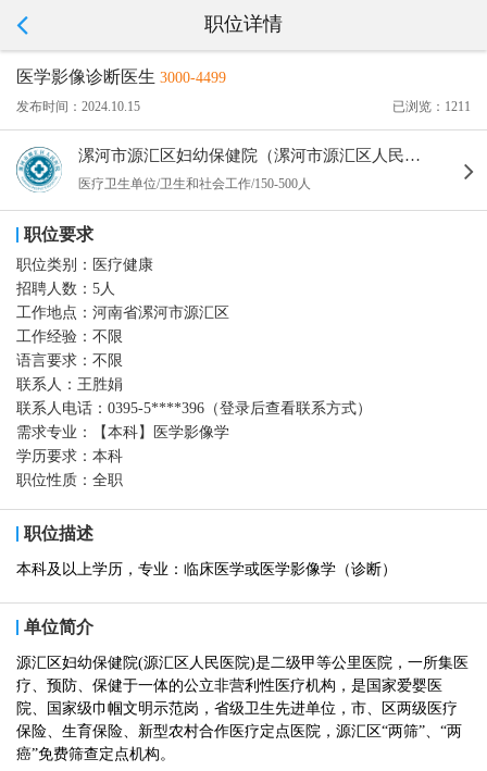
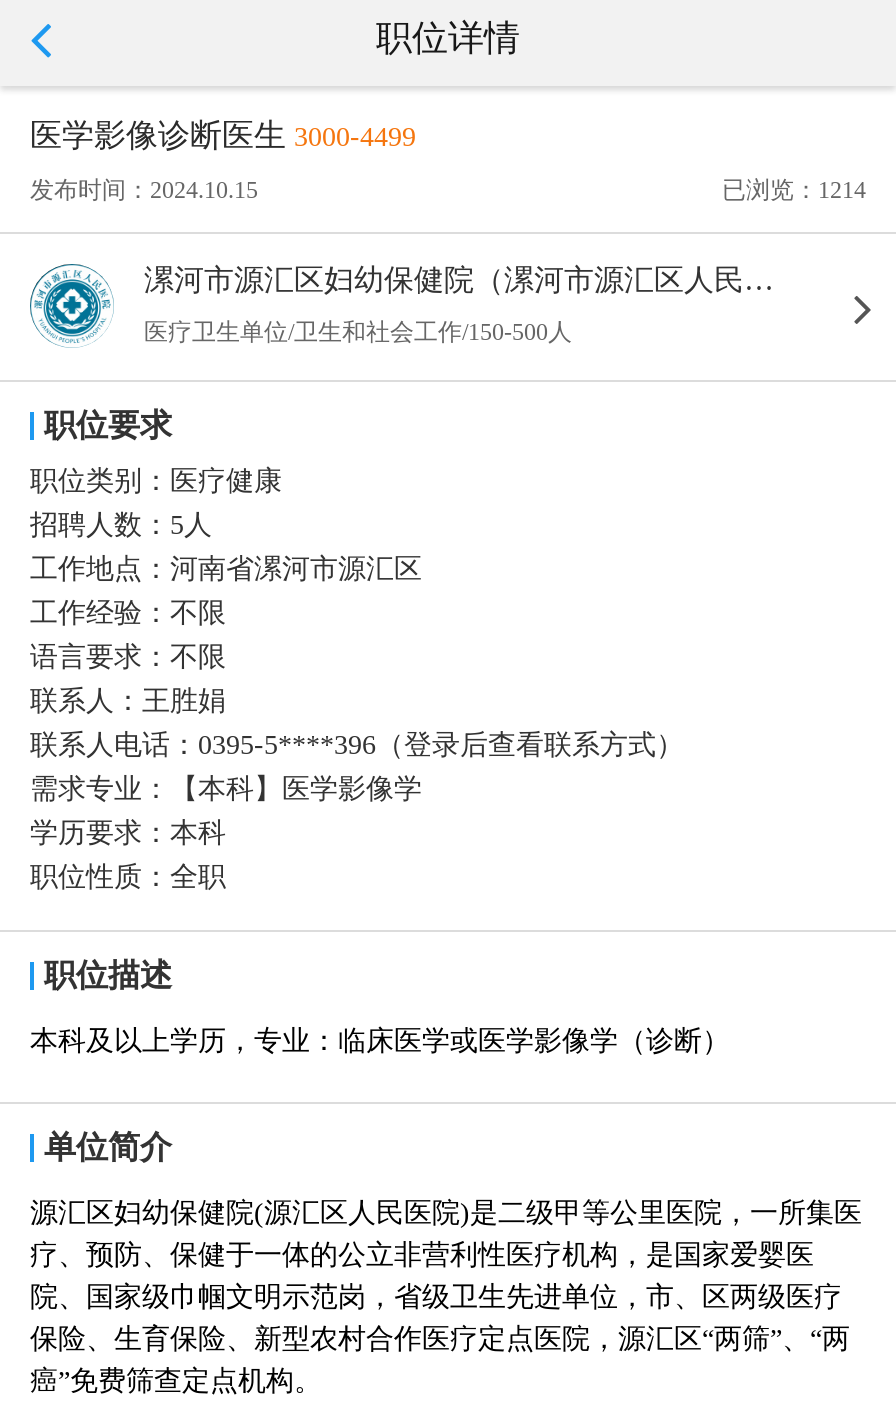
- 已浏览：1211
+ 已浏览：1214
